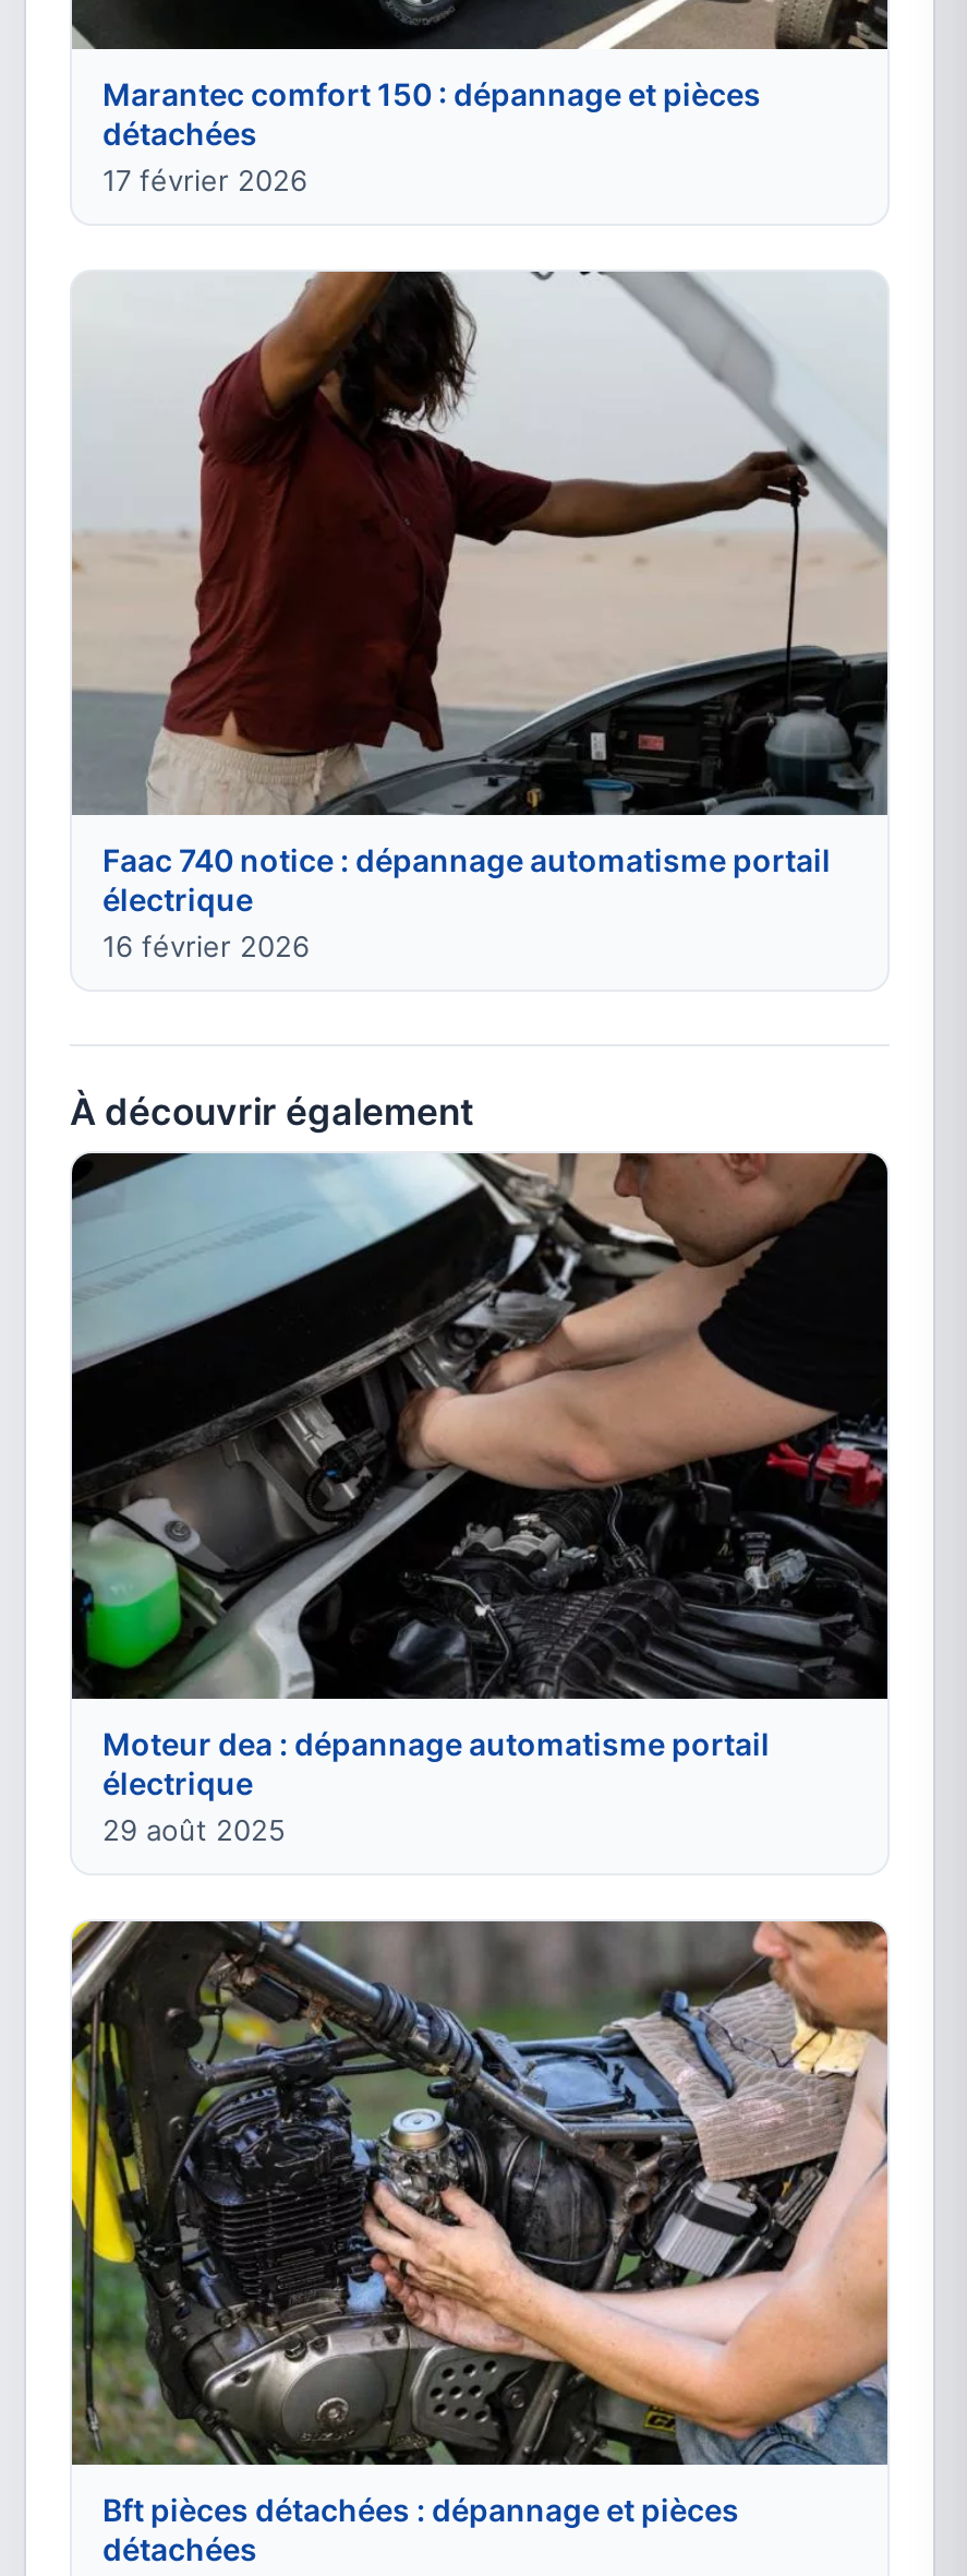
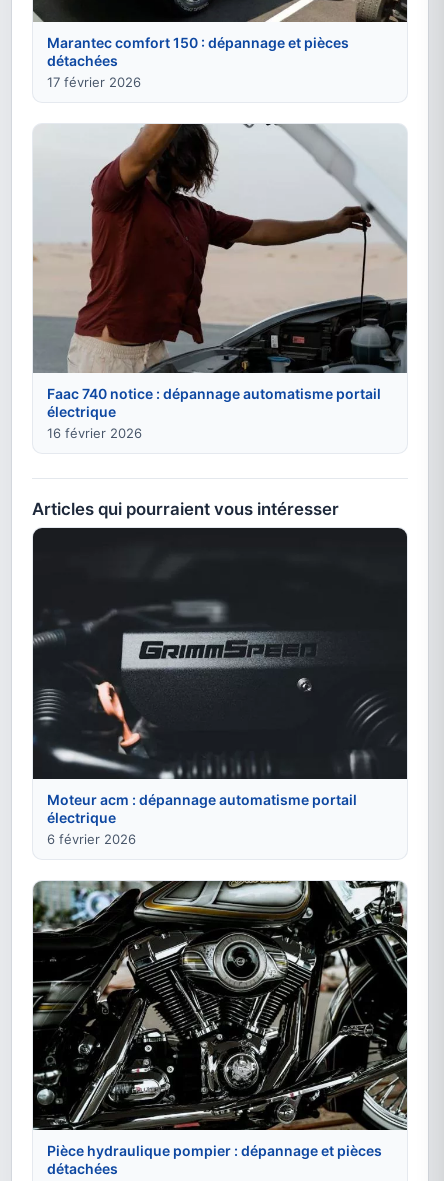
- À découvrir également
+ Articles qui pourraient vous intéresser

- [image]
- Moteur dea : dépannage automatisme portail
+ [image]
+ Moteur acm : dépannage automatisme portail

- 29 août 2025
+ 6 février 2026

- [image]
- Bft pièces détachées : dépannage et pièces
+ [image]
+ Pièce hydraulique pompier : dépannage et pièces
